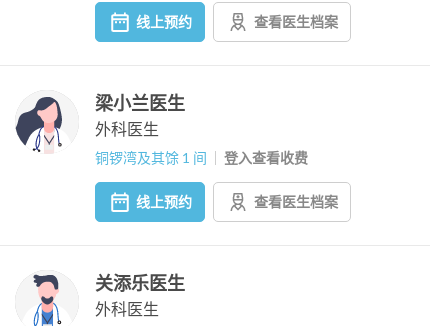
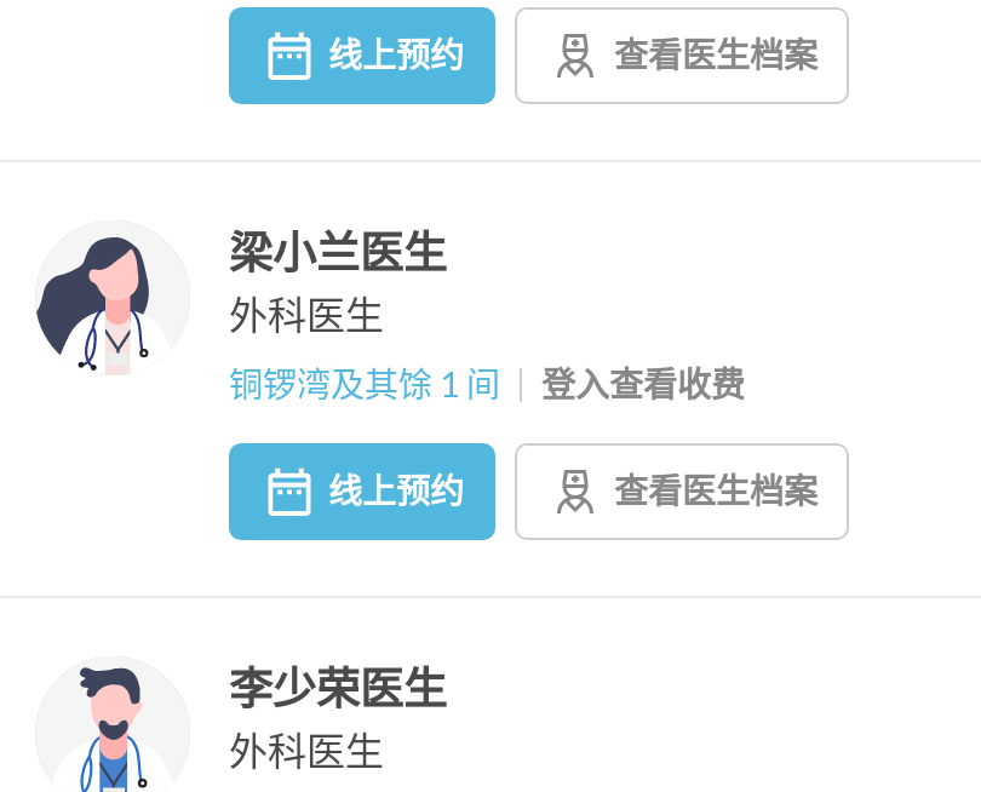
- 关添乐医生
+ 李少荣医生
